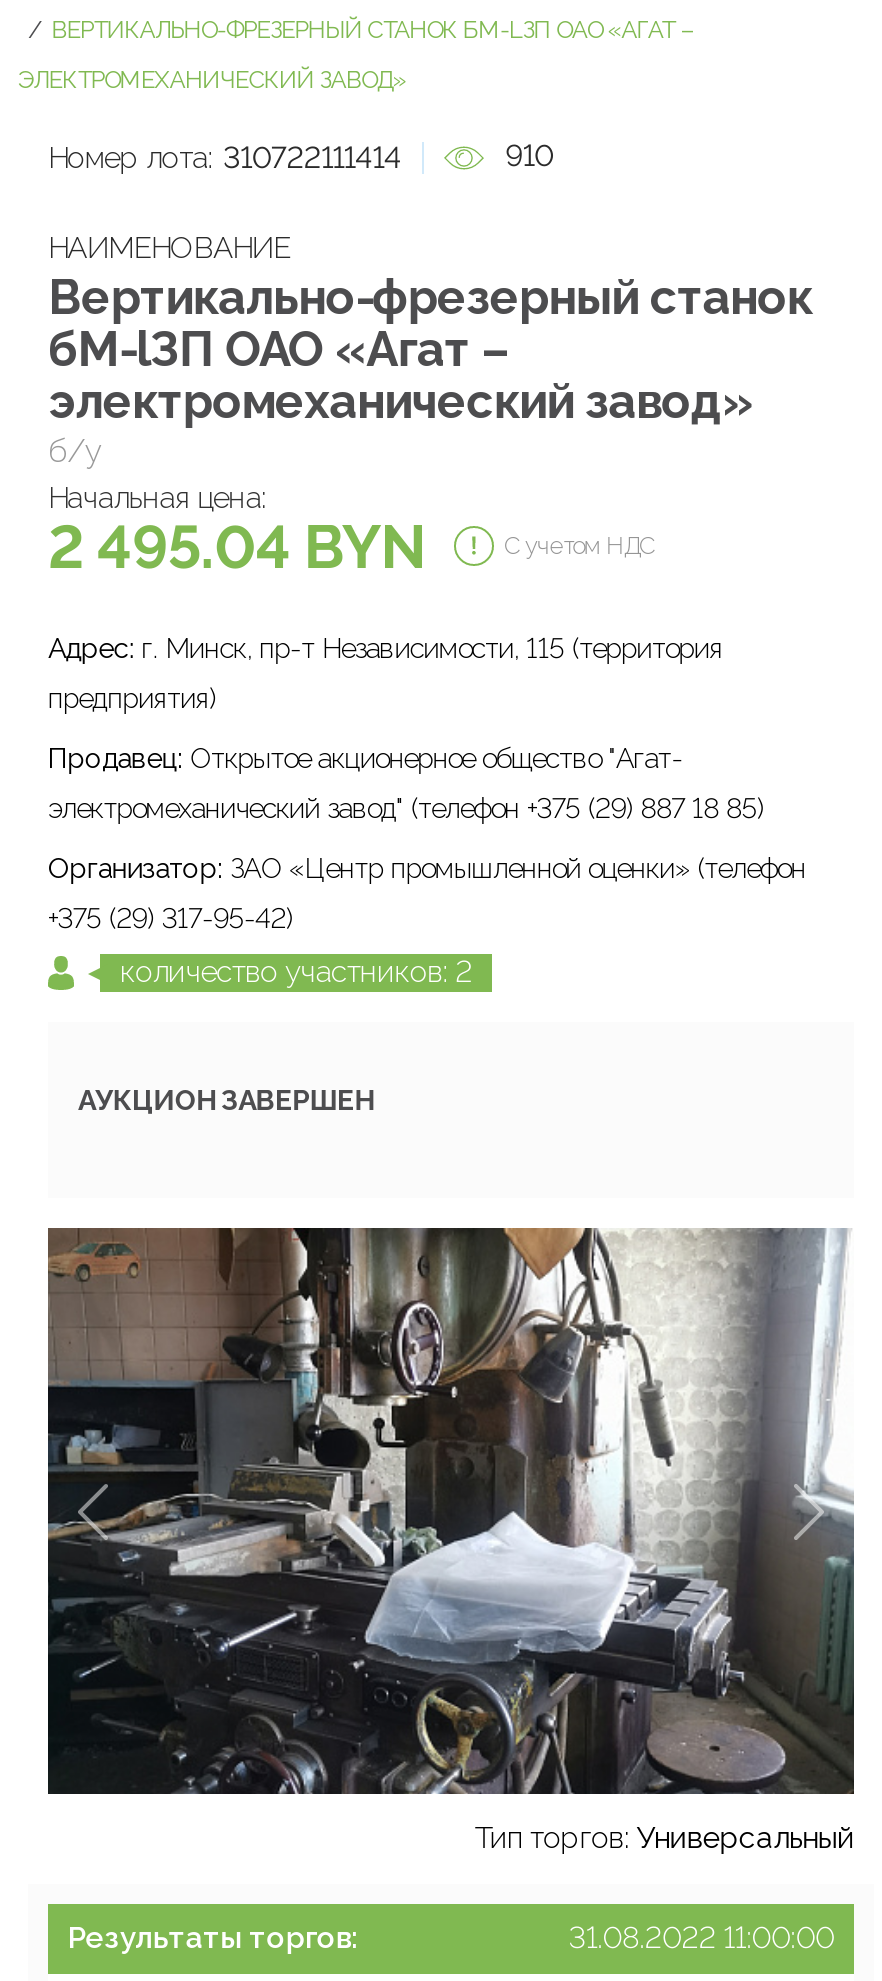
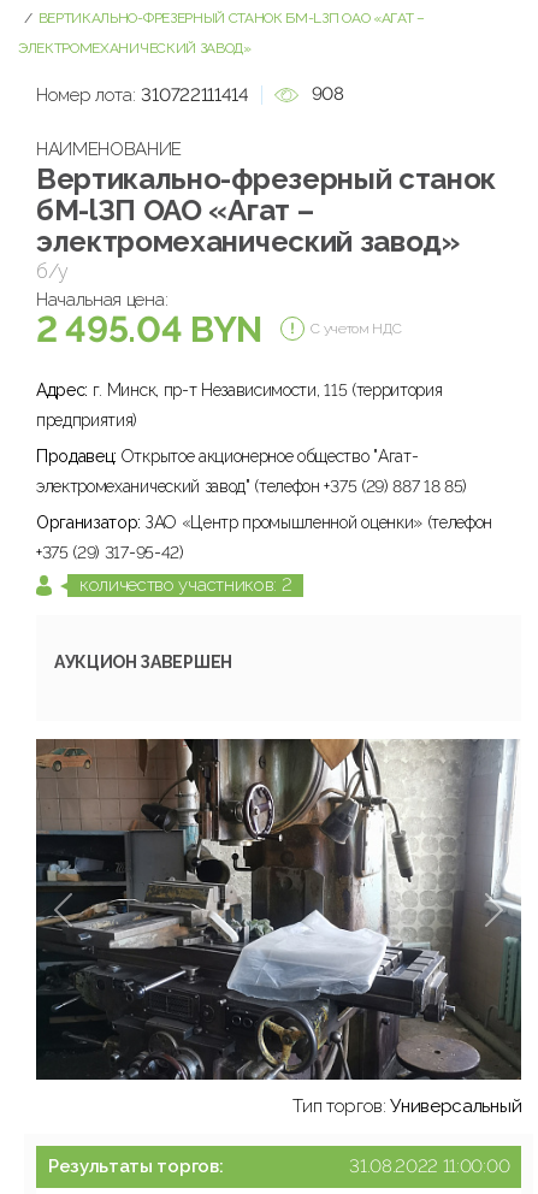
- 910
+ 908
